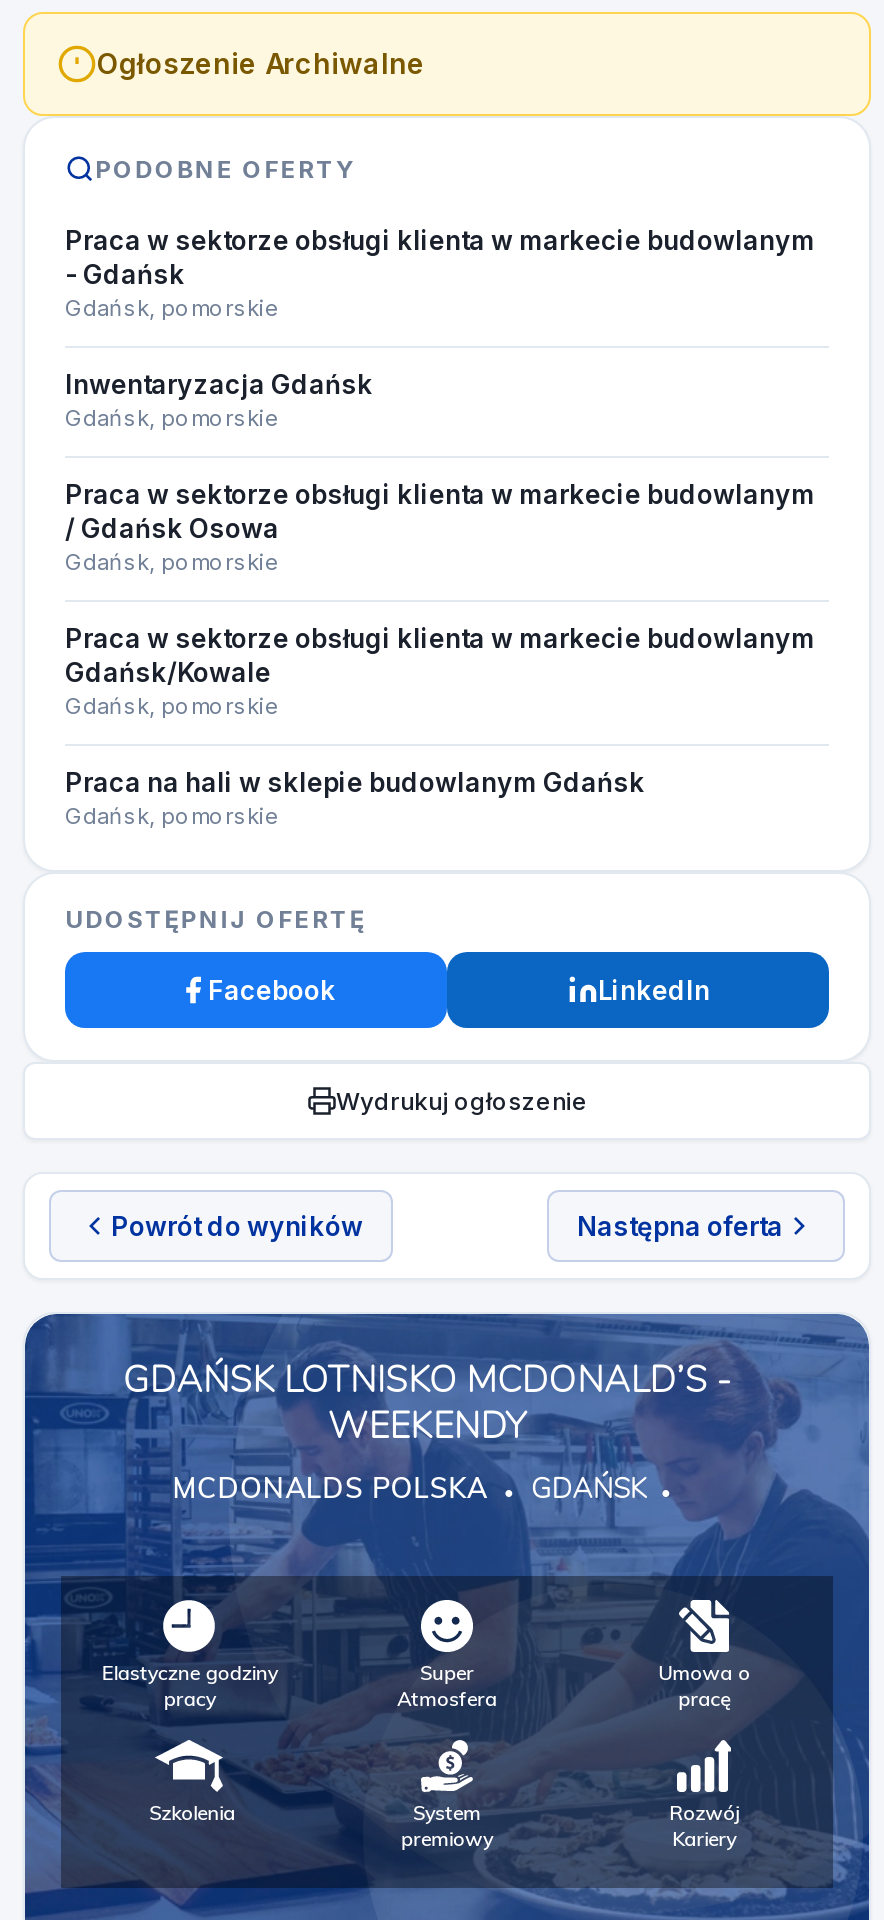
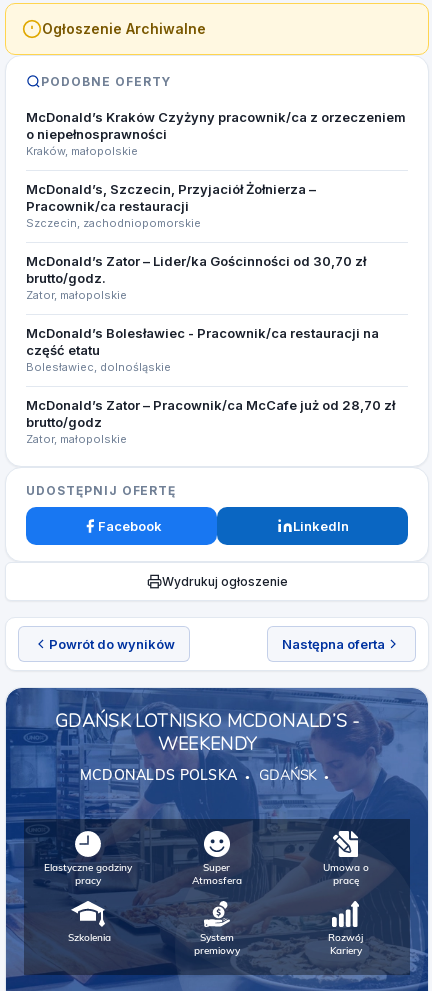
- Praca w sektorze obsługi klienta w markecie budowlanym
- - Gdańsk
- Gdańsk, pomorskie
+ McDonald’s Kraków Czyżyny pracownik/ca z orzeczeniem
+ o niepełnosprawności
+ Kraków, małopolskie

- Inwentaryzacja Gdańsk
- Gdańsk, pomorskie
+ McDonald’s, Szczecin, Przyjaciół Żołnierza –
+ Pracownik/ca restauracji
+ Szczecin, zachodniopomorskie

- Praca w sektorze obsługi klienta w markecie budowlanym
- / Gdańsk Osowa
- Gdańsk, pomorskie
+ McDonald’s Zator – Lider/ka Gościnności od 30,70 zł
+ brutto/godz.
+ Zator, małopolskie

- Praca w sektorze obsługi klienta w markecie budowlanym
- Gdańsk/Kowale
- Gdańsk, pomorskie
+ McDonald’s Bolesławiec - Pracownik/ca restauracji na
+ część etatu
+ Bolesławiec, dolnośląskie

- Praca na hali w sklepie budowlanym Gdańsk
- Gdańsk, pomorskie
+ McDonald’s Zator – Pracownik/ca McCafe już od 28,70 zł
+ brutto/godz
+ Zator, małopolskie
